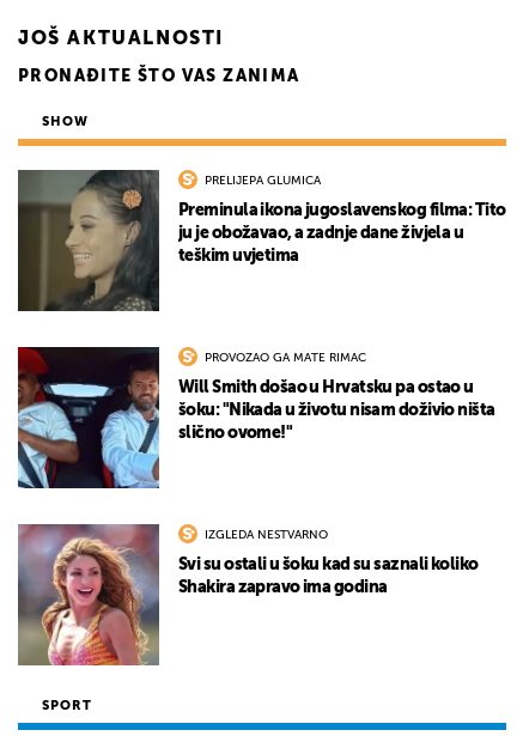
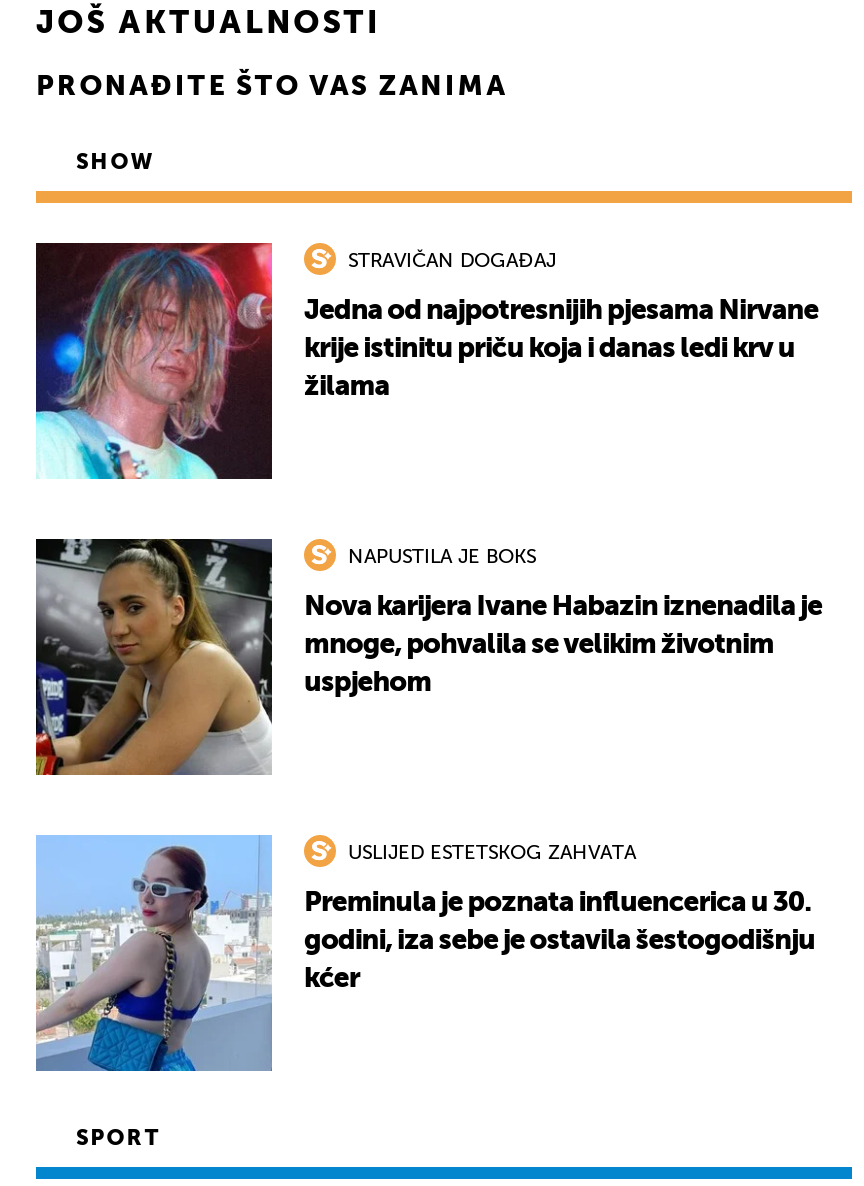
- [image]
- Preminula ikona jugoslavenskog filma: Tito
- ju je obožavao, a zadnje dane živjela u
- teškim uvjetima
+ [image]
+ Jedna od najpotresnijih pjesama Nirvane
+ krije istinitu priču koja i danas ledi krv u
+ žilama

- PRELIJEPA GLUMICA
+ STRAVIČAN DOGAĐAJ

- [image]
- Will Smith došao u Hrvatsku pa ostao u
- šoku: "Nikada u životu nisam doživio ništa
- slično ovome!"
+ [image]
+ Nova karijera Ivane Habazin iznenadila je
+ mnoge, pohvalila se velikim životnim
+ uspjehom

- PROVOZAO GA MATE RIMAC
+ NAPUSTILA JE BOKS

- [image]
- Svi su ostali u šoku kad su saznali koliko
- Shakira zapravo ima godina
+ [image]
+ Preminula je poznata influencerica u 30.
+ godini, iza sebe je ostavila šestogodišnju
+ kćer

- IZGLEDA NESTVARNO
+ USLIJED ESTETSKOG ZAHVATA
